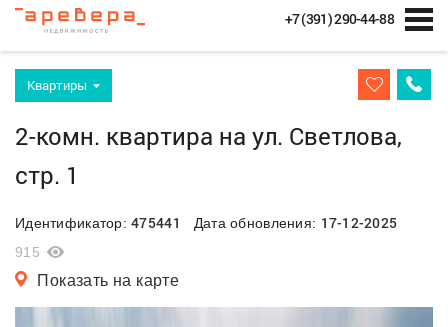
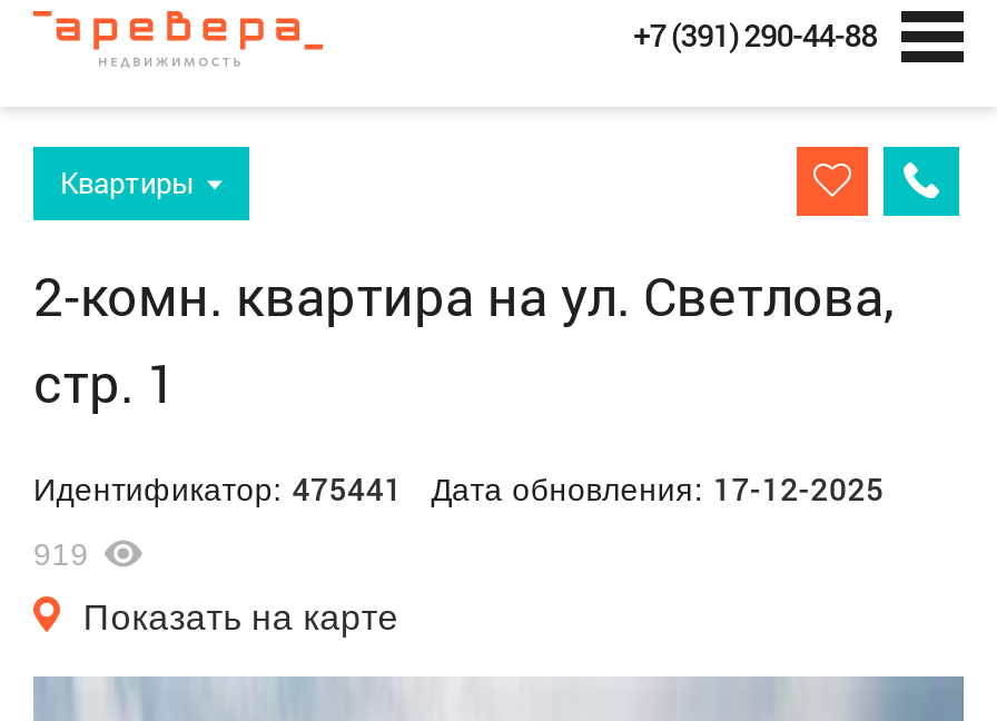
- 915
+ 919
